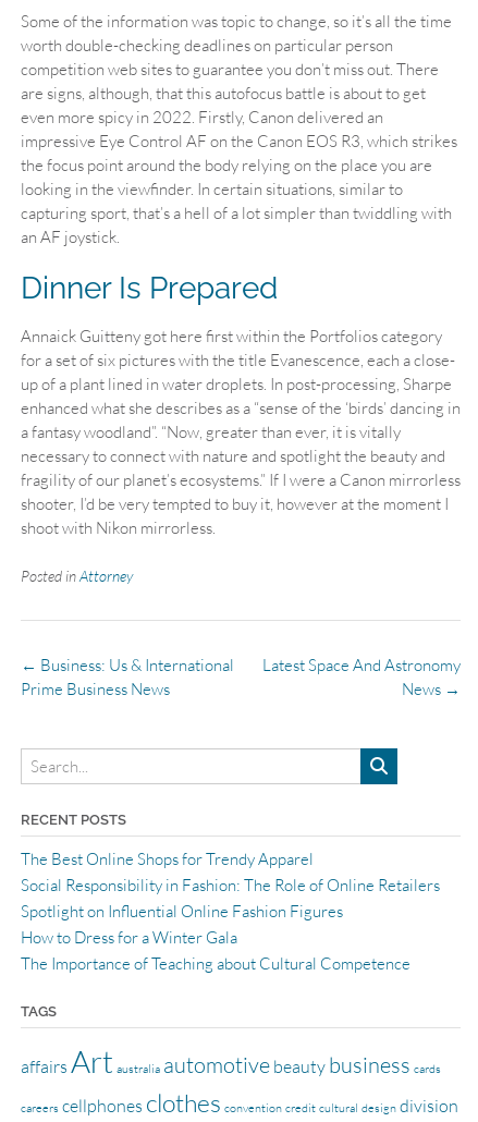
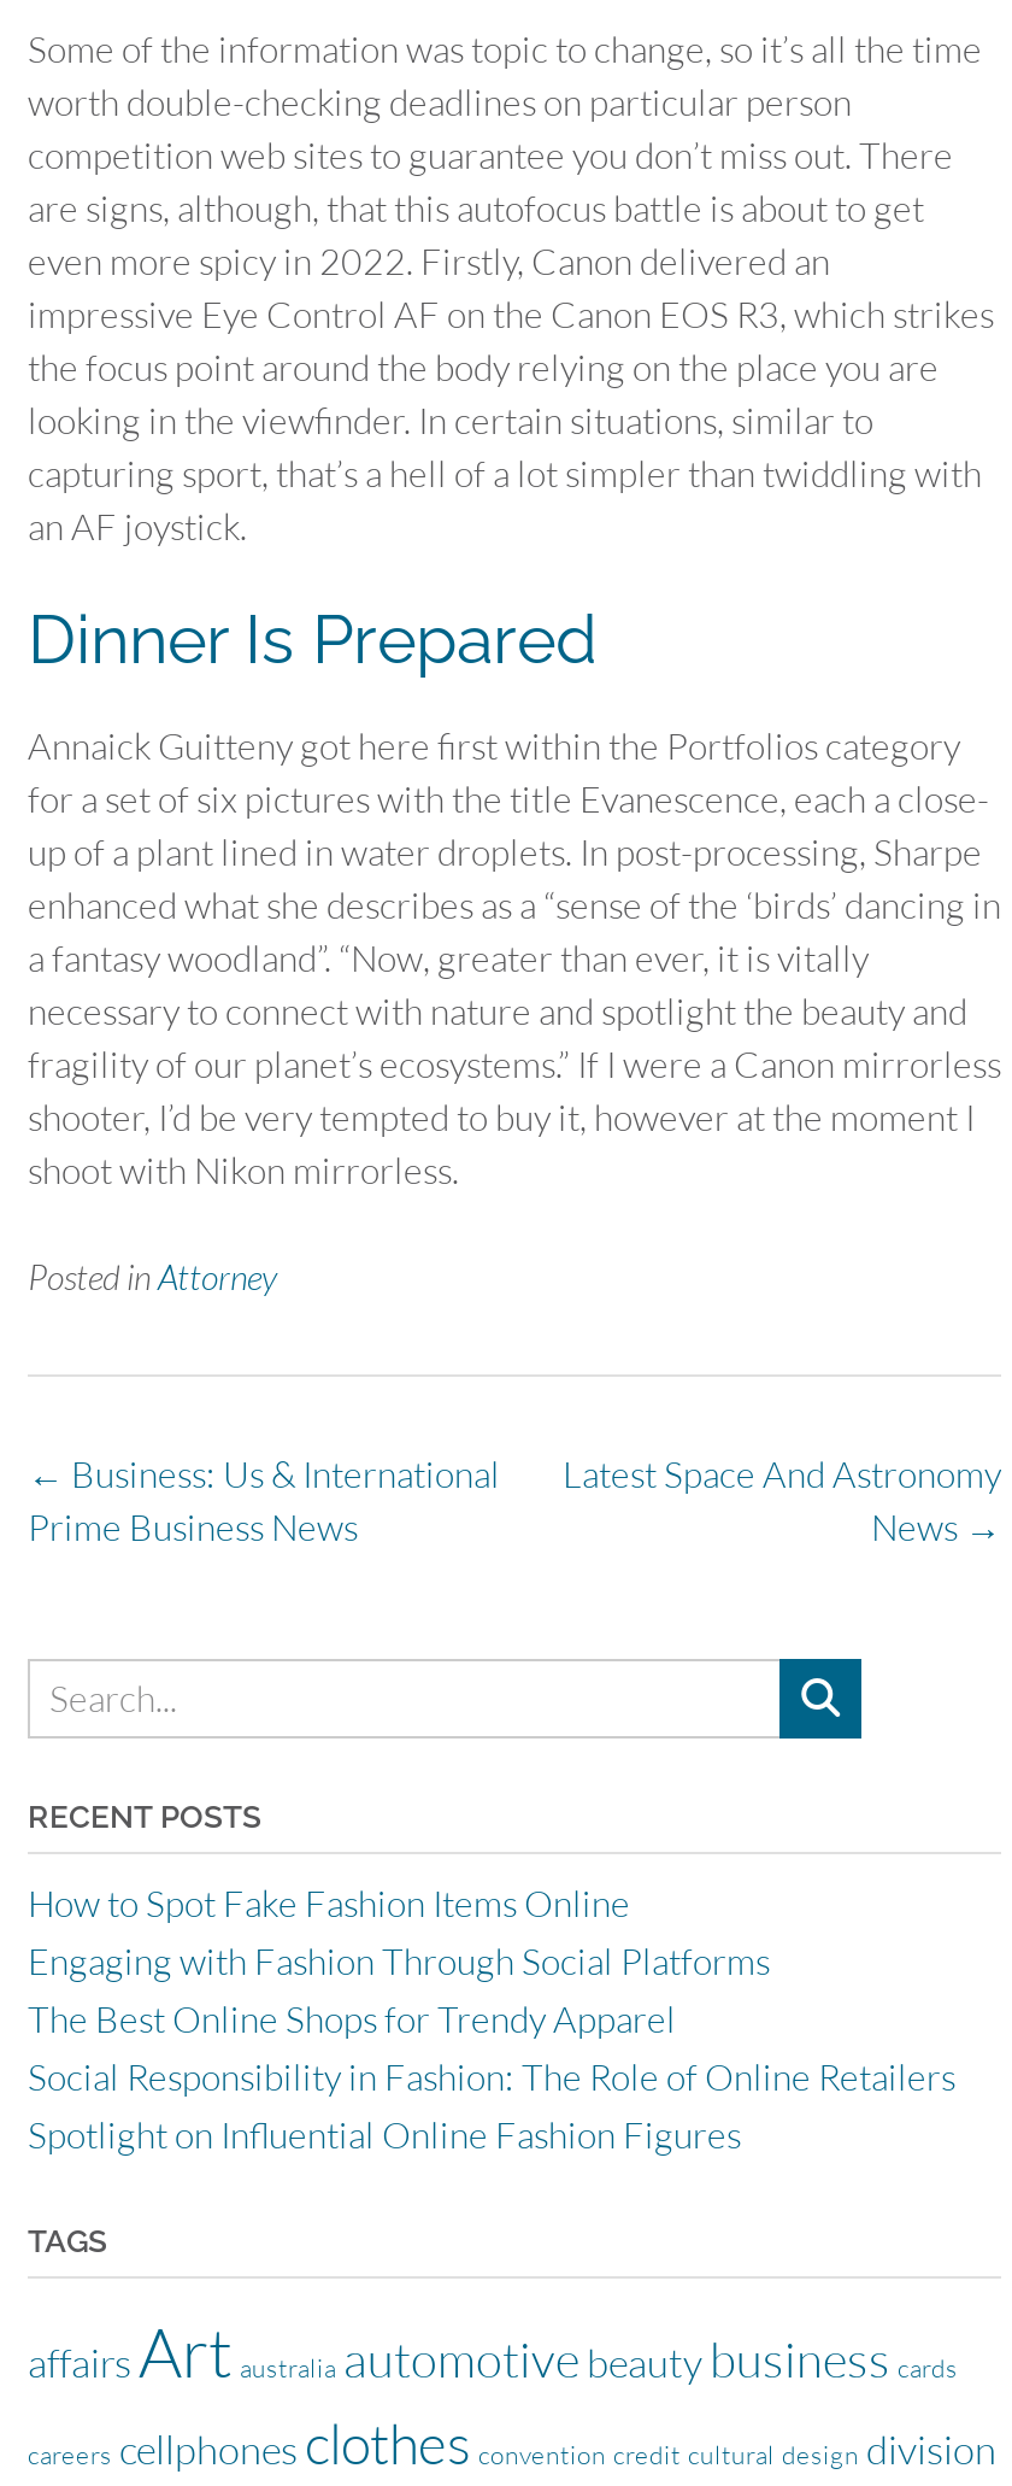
+ How to Spot Fake Fashion Items Online
+ Engaging with Fashion Through Social Platforms

moved down: The Best Online Shops for Trendy Apparel | Social Responsibility in Fashion: The Role of Online Retailers | Spotlight on Influential Online Fashion Figures

- How to Dress for a Winter Gala
- The Importance of Teaching about Cultural Competence
